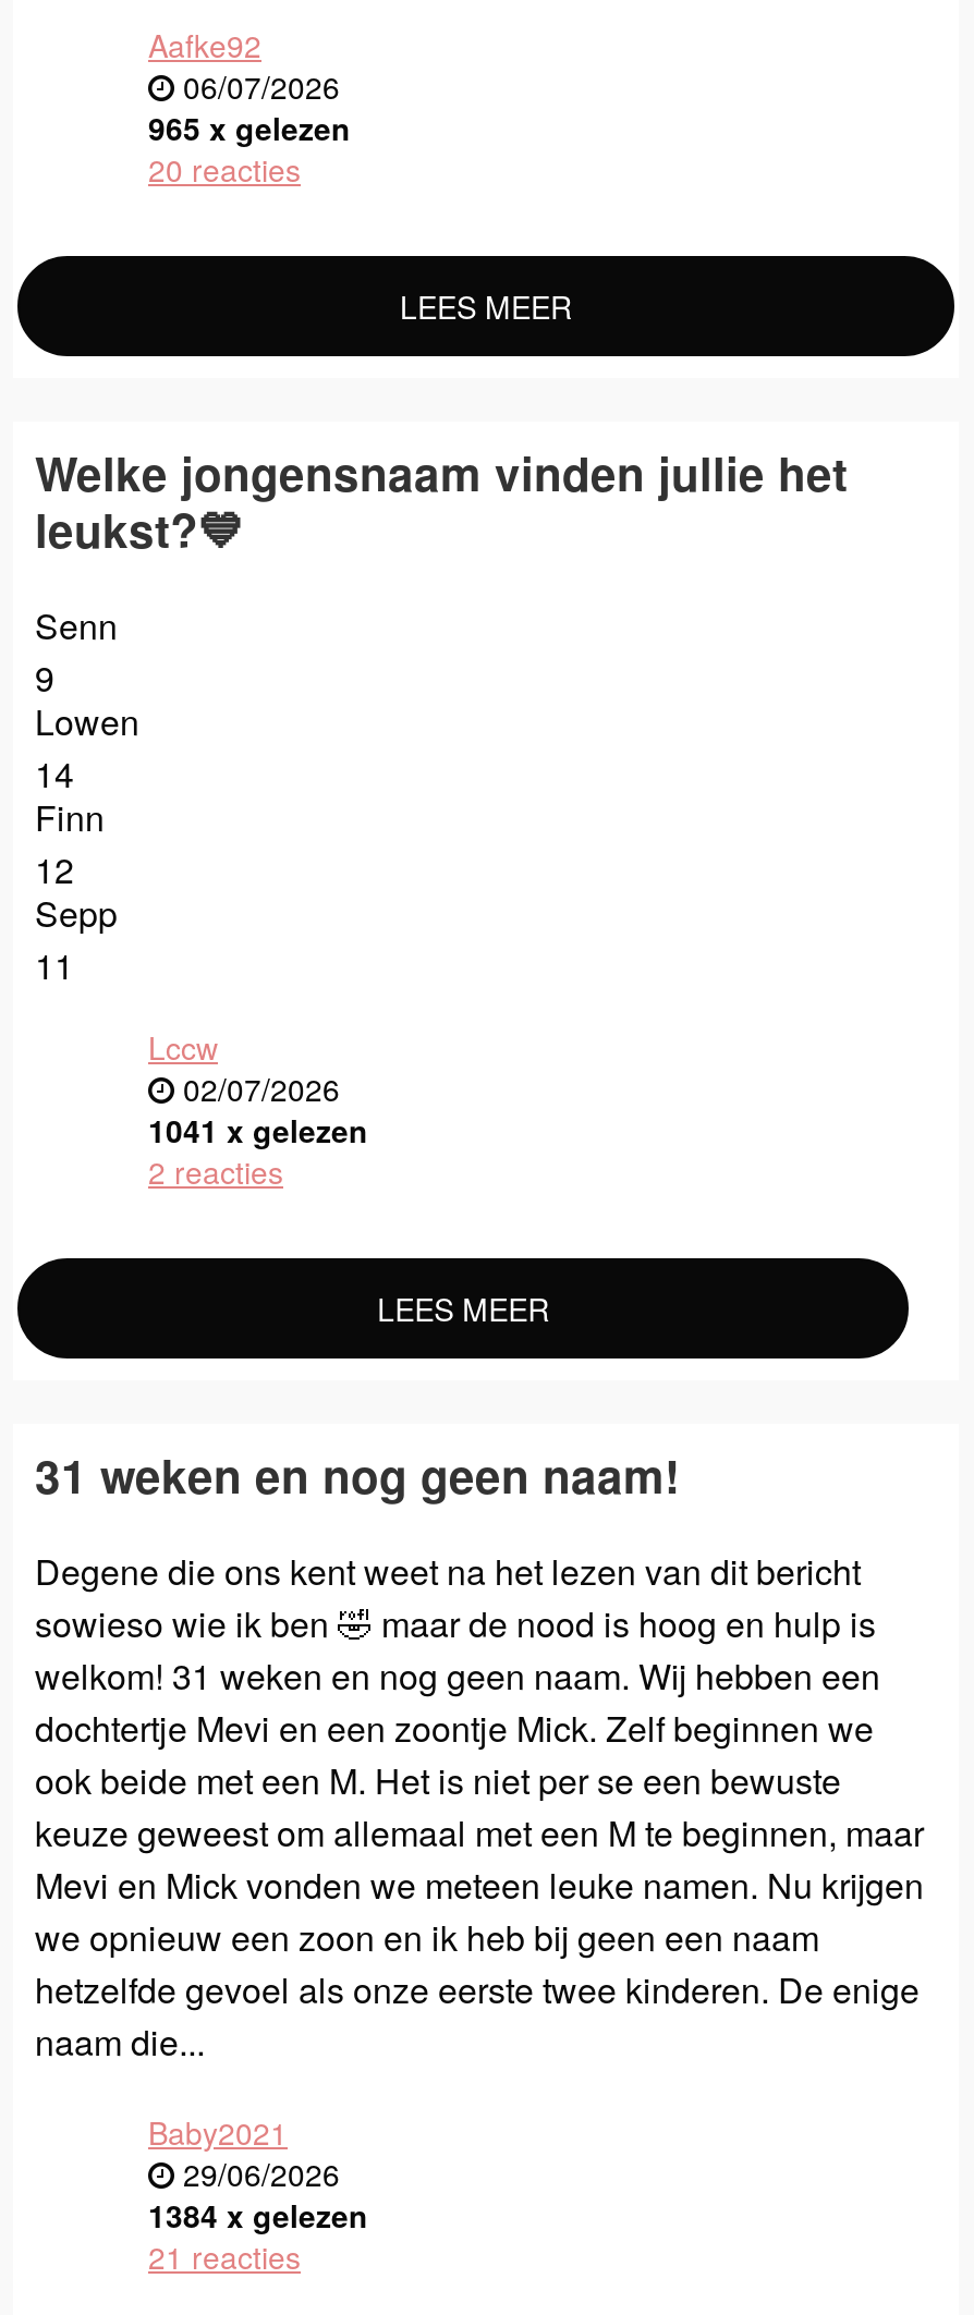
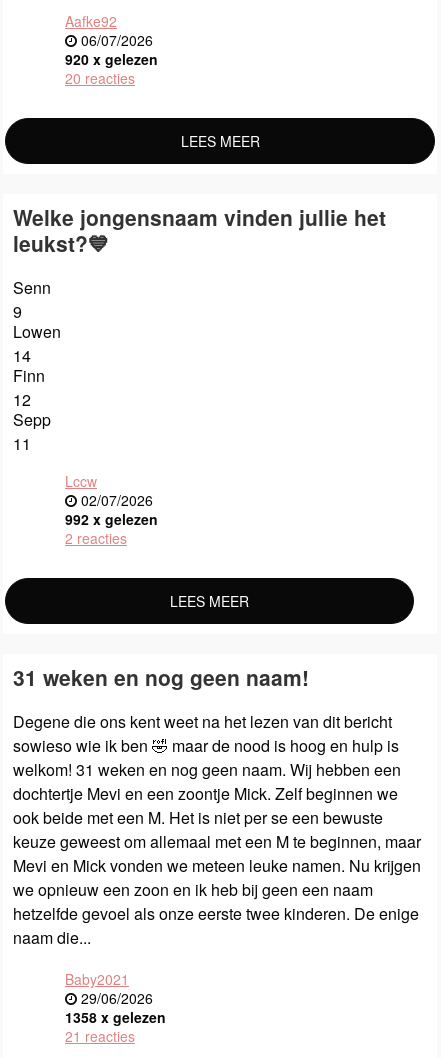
- 965 x gelezen
+ 920 x gelezen

- 1041 x gelezen
+ 992 x gelezen

- 1384 x gelezen
+ 1358 x gelezen
